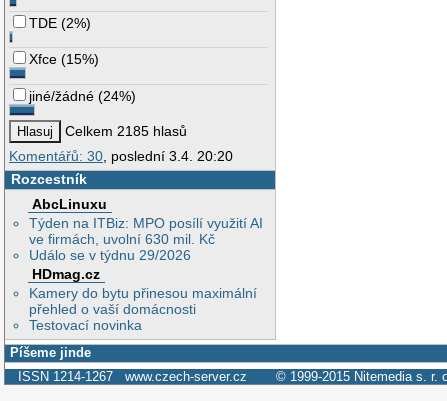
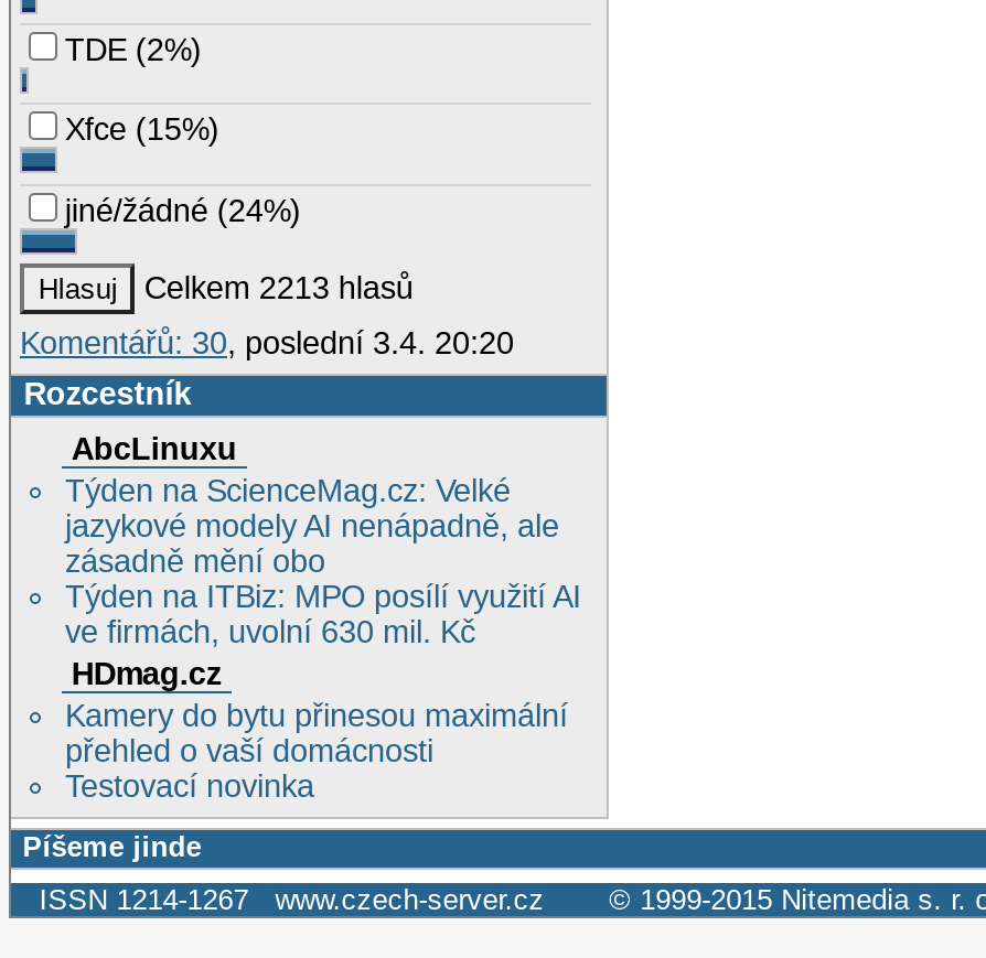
- Celkem 2185 hlasů
+ Celkem 2213 hlasů

+ Týden na ScienceMag.cz: Velké
+ jazykové modely AI nenápadně, ale
+ zásadně mění obo

moved down: Týden na ITBiz: MPO posílí využití AI | ve firmách, uvolní 630 mil. Kč

- Událo se v týdnu 29/2026
